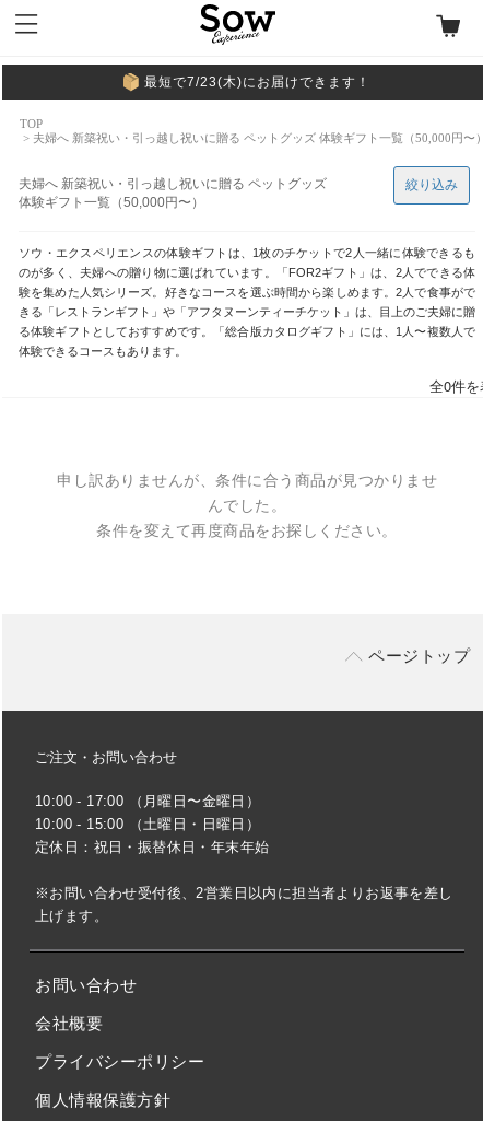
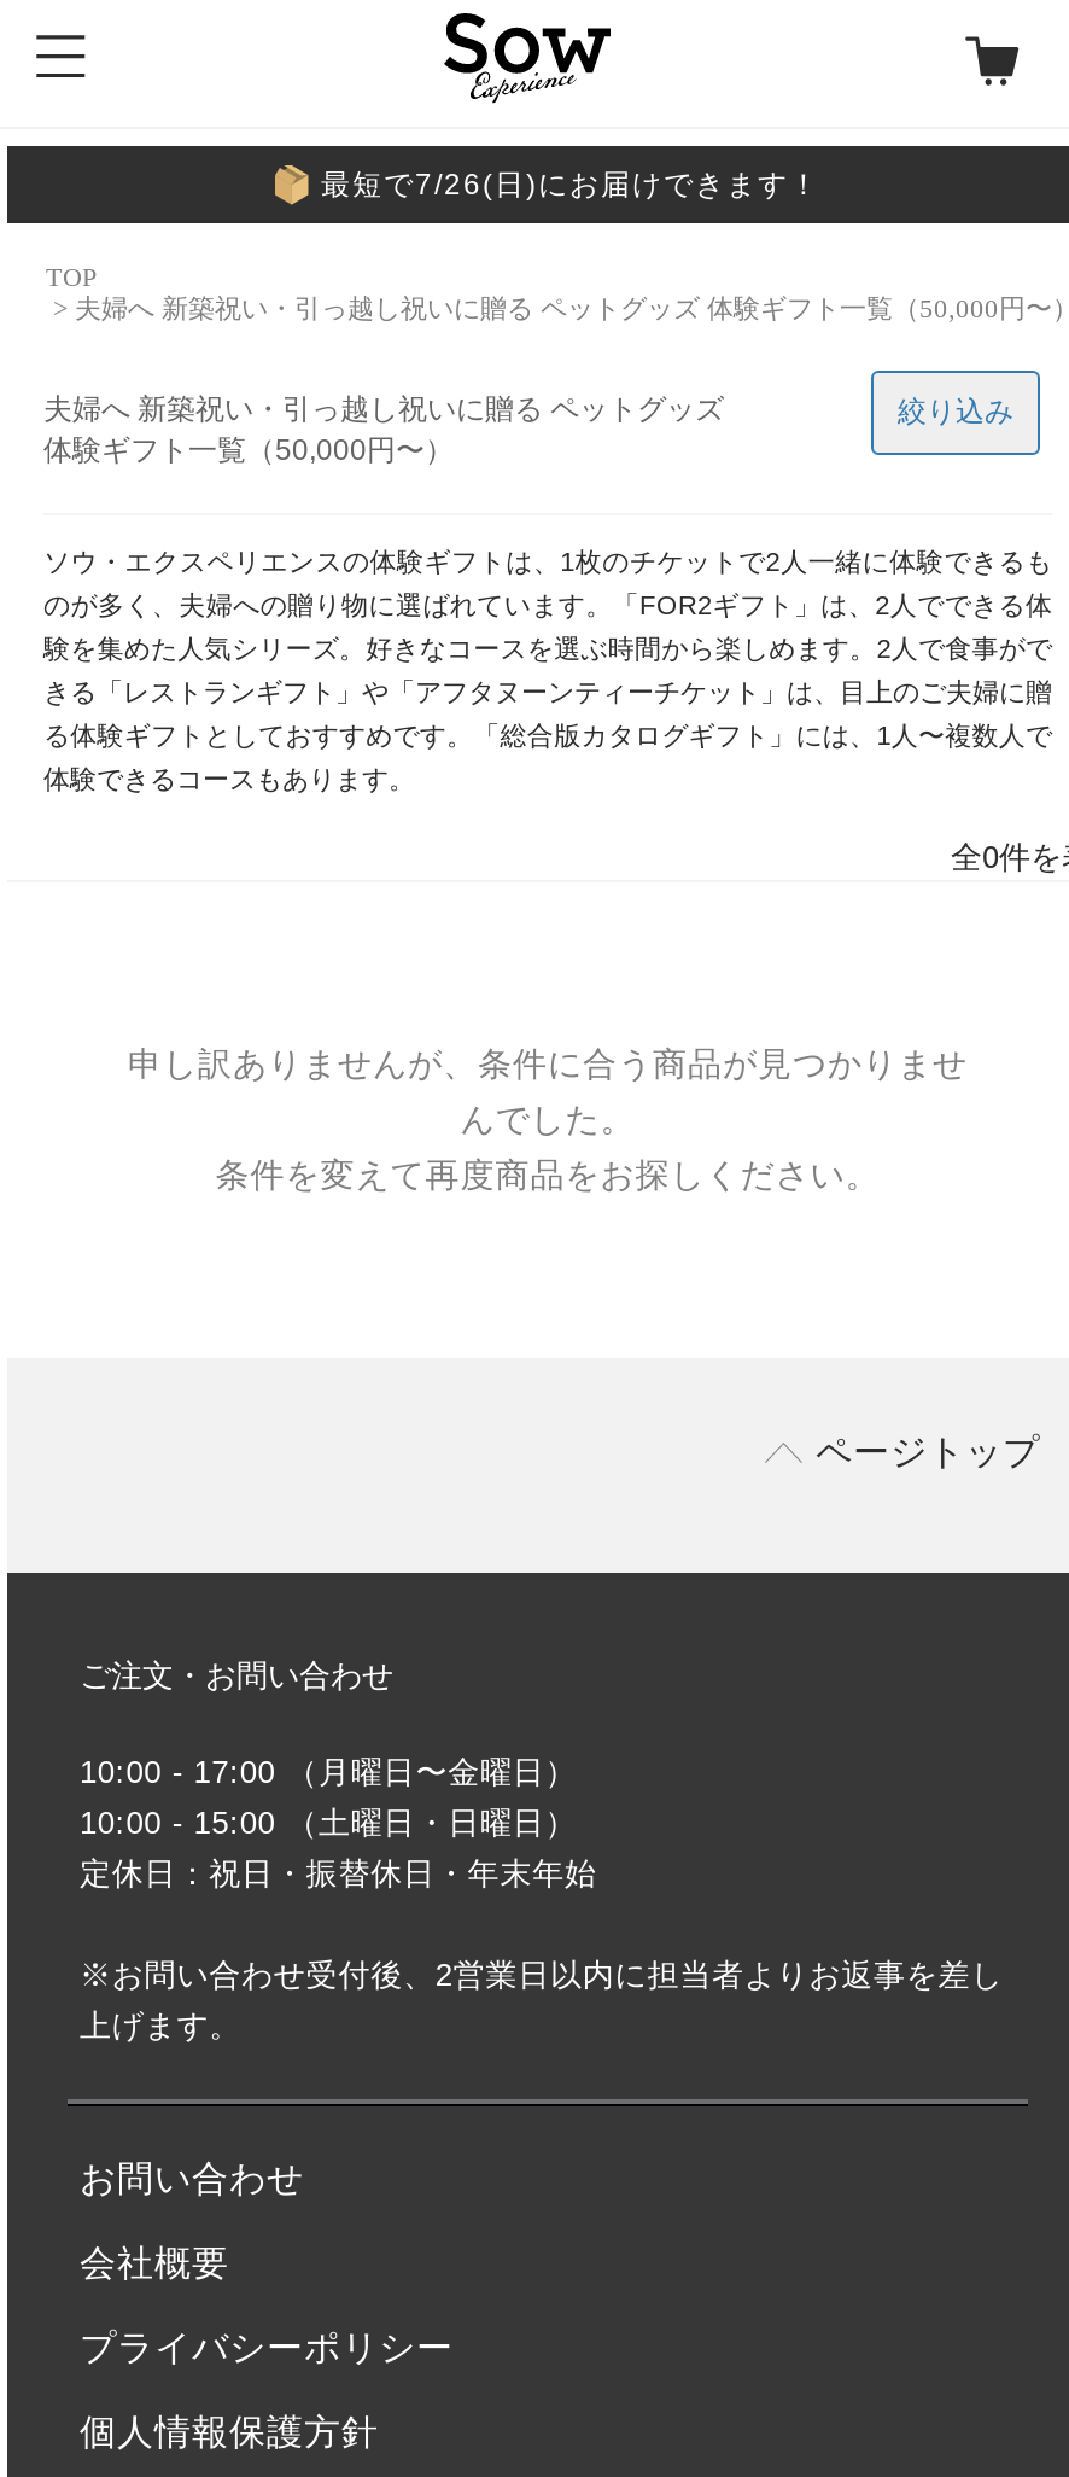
- 最短で7/23(木)にお届けできます！
+ 最短で7/26(日)にお届けできます！
